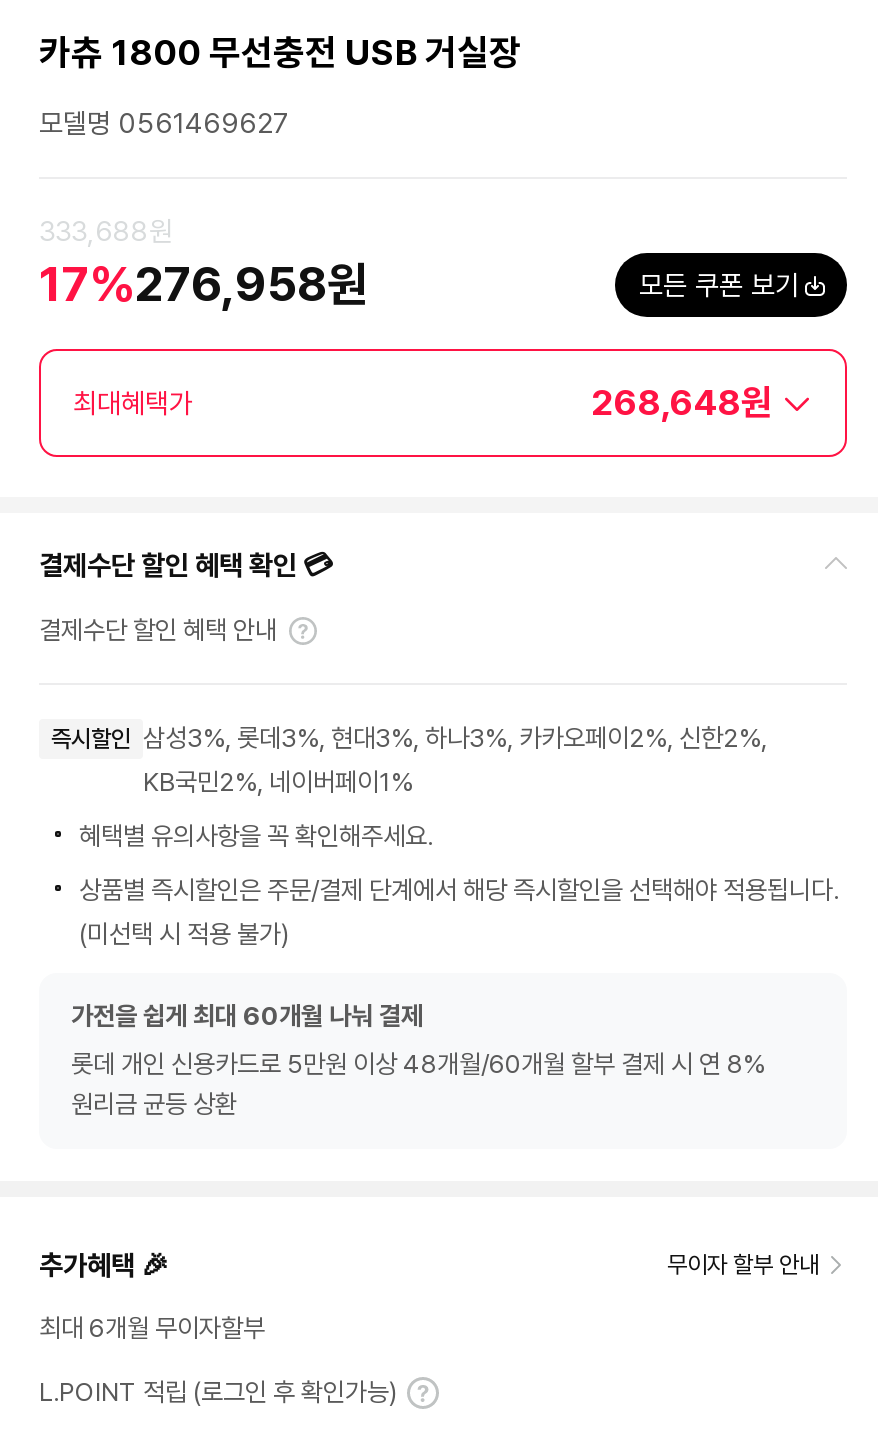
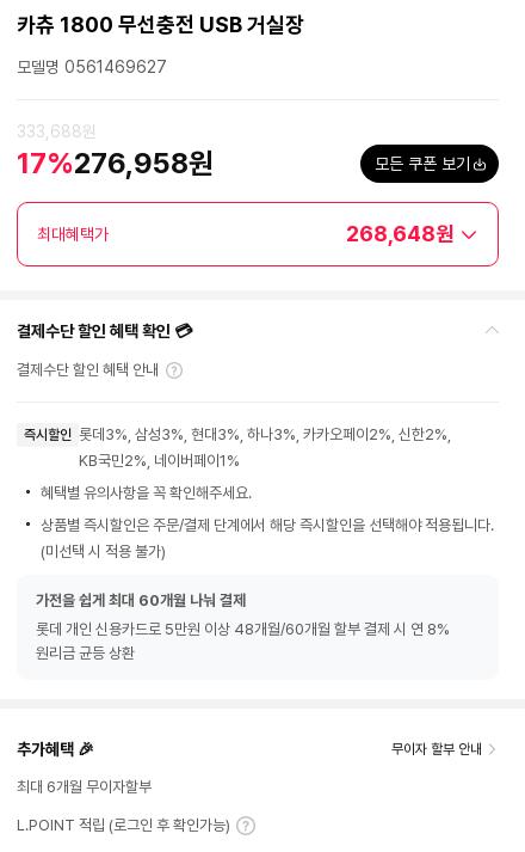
- 즉시할인 삼성3%, 롯데3%, 현대3%, 하나3%, 카카오페이2%, 신한2%,
+ 즉시할인 롯데3%, 삼성3%, 현대3%, 하나3%, 카카오페이2%, 신한2%,
